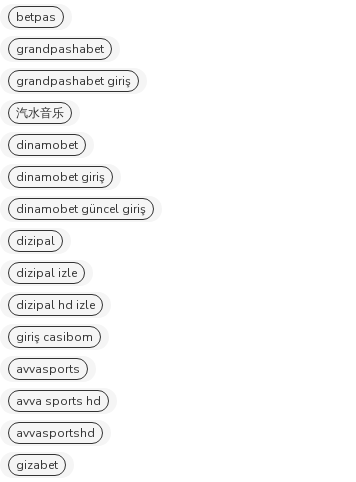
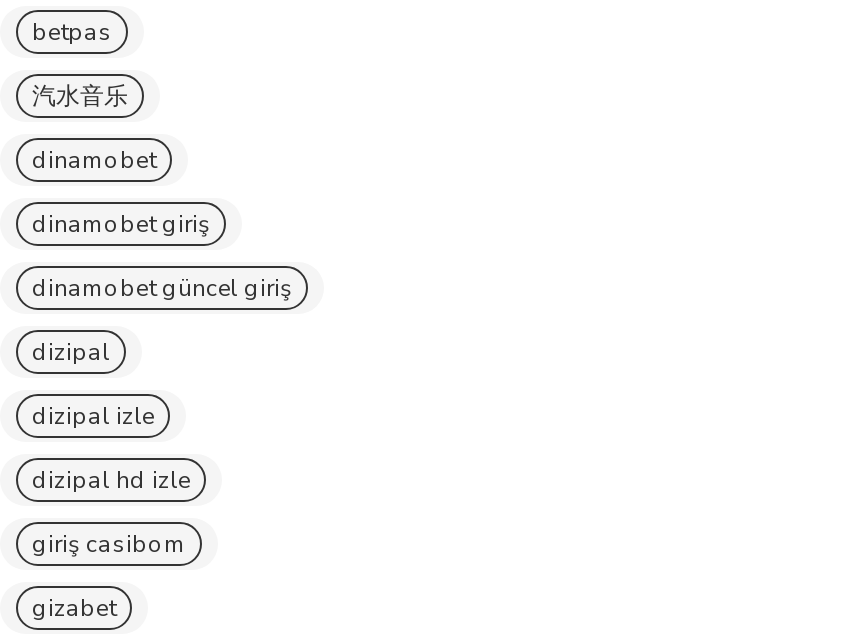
- grandpashabet
- grandpashabet giriş

- avvasports
- avva sports hd
- avvasportshd
